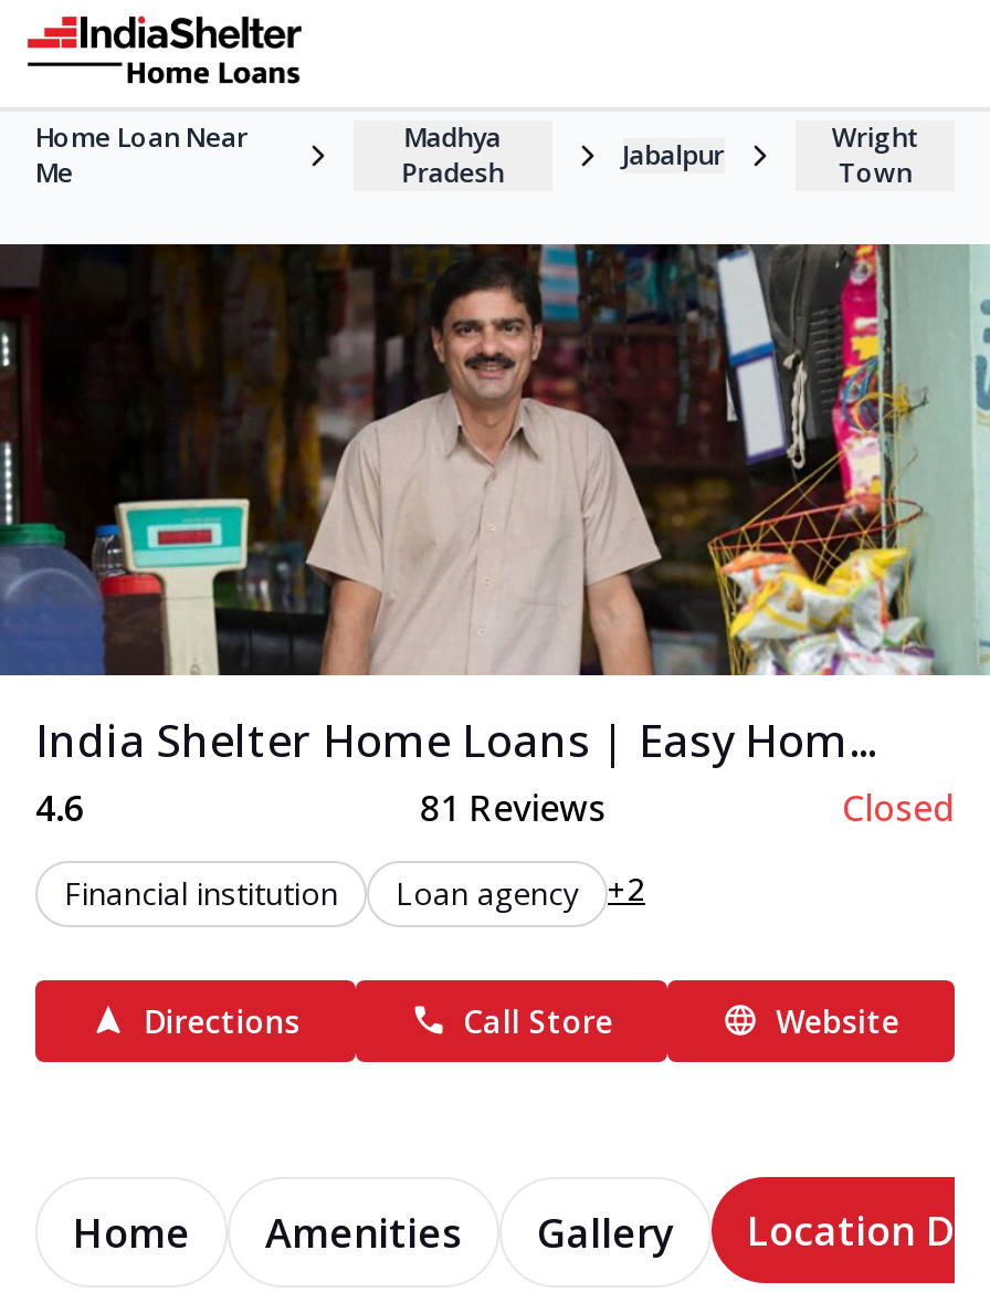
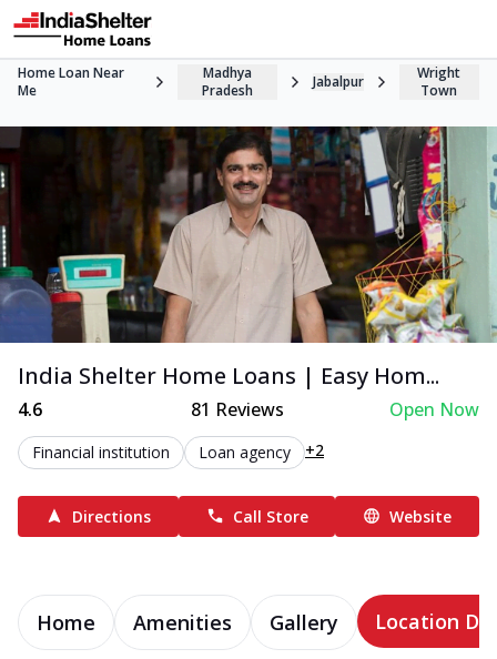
- Closed
+ Open Now
